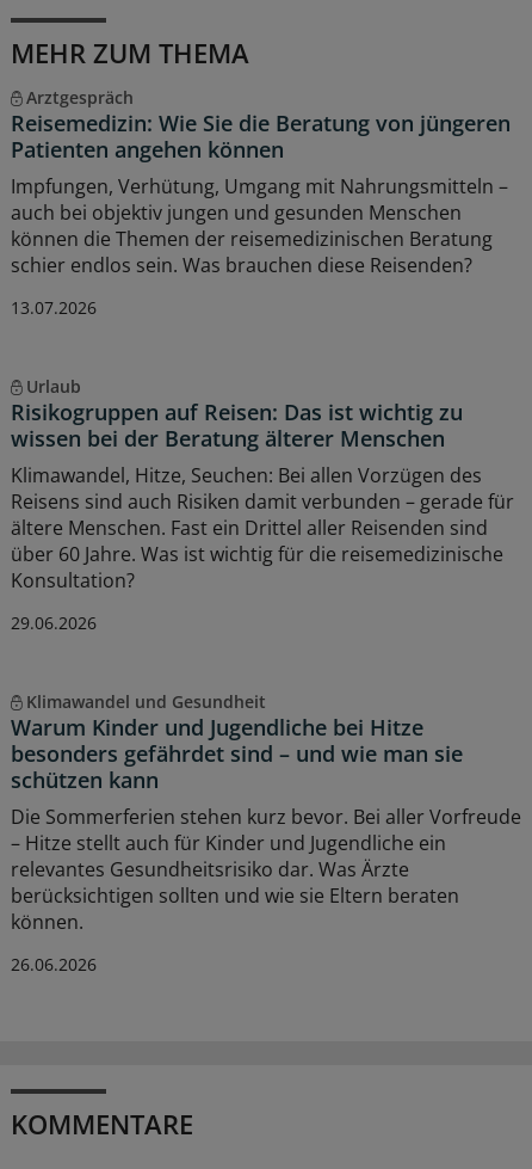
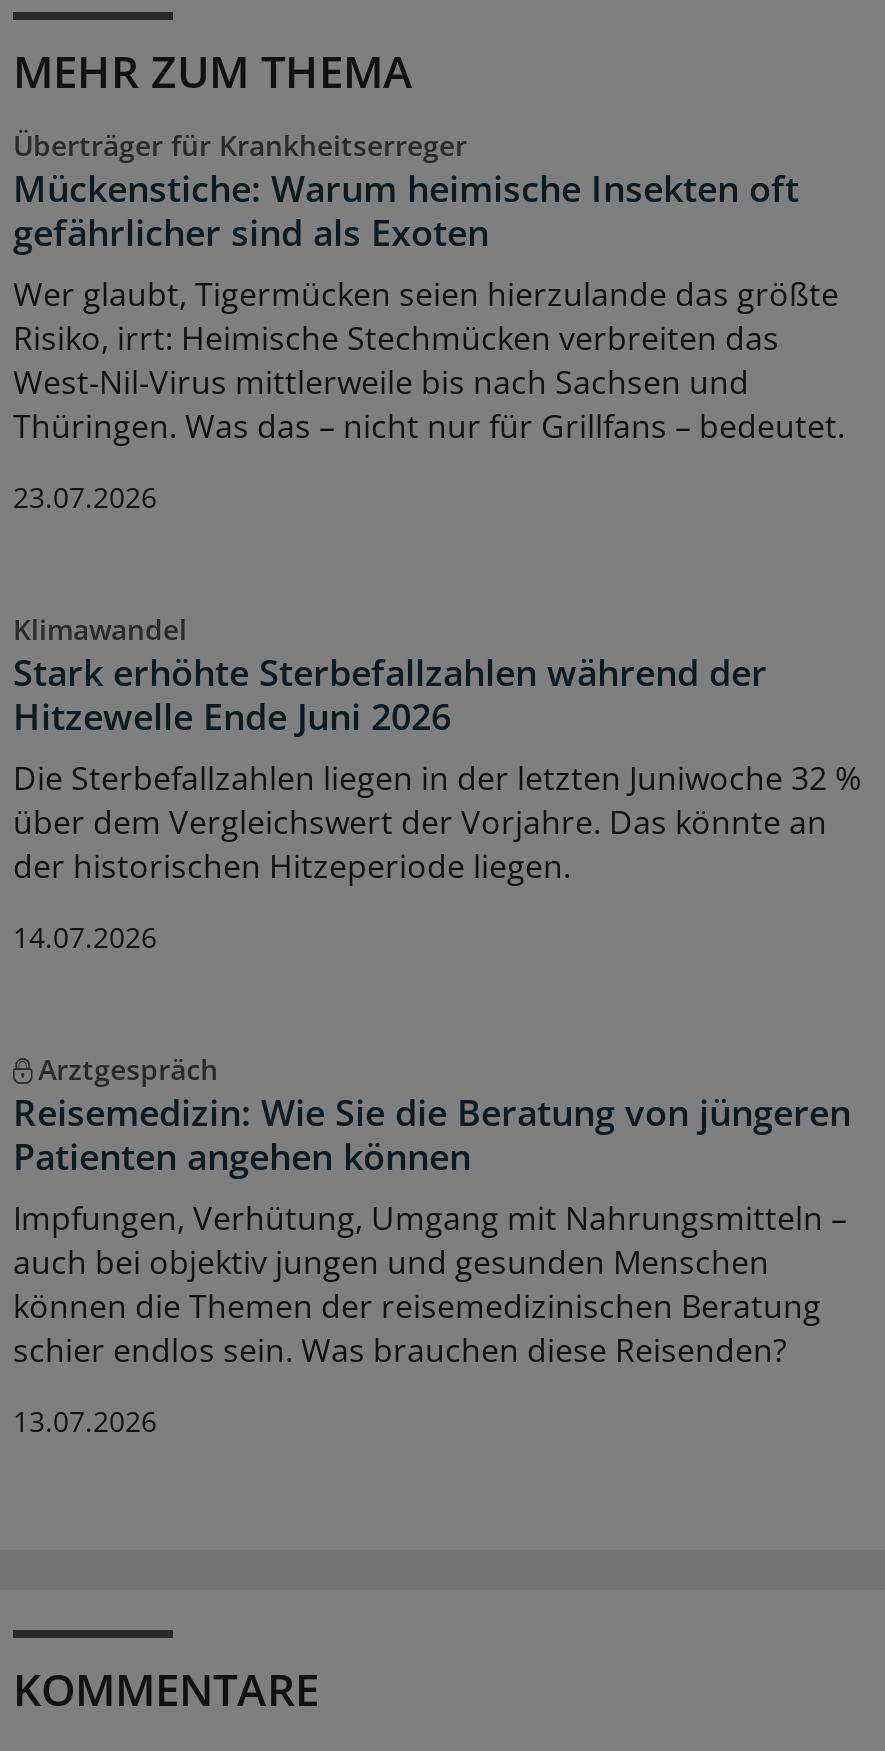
+ Überträger für Krankheitserreger
+ Mückenstiche: Warum heimische Insekten oft
+ gefährlicher sind als Exoten
+ Wer glaubt, Tigermücken seien hierzulande das größte
+ Risiko, irrt: Heimische Stechmücken verbreiten das
+ West-Nil-Virus mittlerweile bis nach Sachsen und
+ Thüringen. Was das – nicht nur für Grillfans – bedeutet.
+ 23.07.2026
+ Klimawandel
+ Stark erhöhte Sterbefallzahlen während der
+ Hitzewelle Ende Juni 2026
+ Die Sterbefallzahlen liegen in der letzten Juniwoche 32 %
+ über dem Vergleichswert der Vorjahre. Das könnte an
+ der historischen Hitzeperiode liegen.
+ 14.07.2026

moved down: Arztgespräch | Reisemedizin: Wie Sie die Beratung von jüngeren | Patienten angehen können | Impfungen, Verhütung, Umgang mit Nahrungsmitteln – | auch bei objektiv jungen und gesunden Menschen | können die Themen der reisemedizinischen Beratung | schier endlos sein. Was brauchen diese Reisenden? | 13.07.2026

- Urlaub
- Risikogruppen auf Reisen: Das ist wichtig zu
- wissen bei der Beratung älterer Menschen
- Klimawandel, Hitze, Seuchen: Bei allen Vorzügen des
- Reisens sind auch Risiken damit verbunden – gerade für
- ältere Menschen. Fast ein Drittel aller Reisenden sind
- über 60 Jahre. Was ist wichtig für die reisemedizinische
- Konsultation?
- 29.06.2026
- Klimawandel und Gesundheit
- Warum Kinder und Jugendliche bei Hitze
- besonders gefährdet sind – und wie man sie
- schützen kann
- Die Sommerferien stehen kurz bevor. Bei aller Vorfreude
- – Hitze stellt auch für Kinder und Jugendliche ein
- relevantes Gesundheitsrisiko dar. Was Ärzte
- berücksichtigen sollten und wie sie Eltern beraten
- können.
- 26.06.2026
